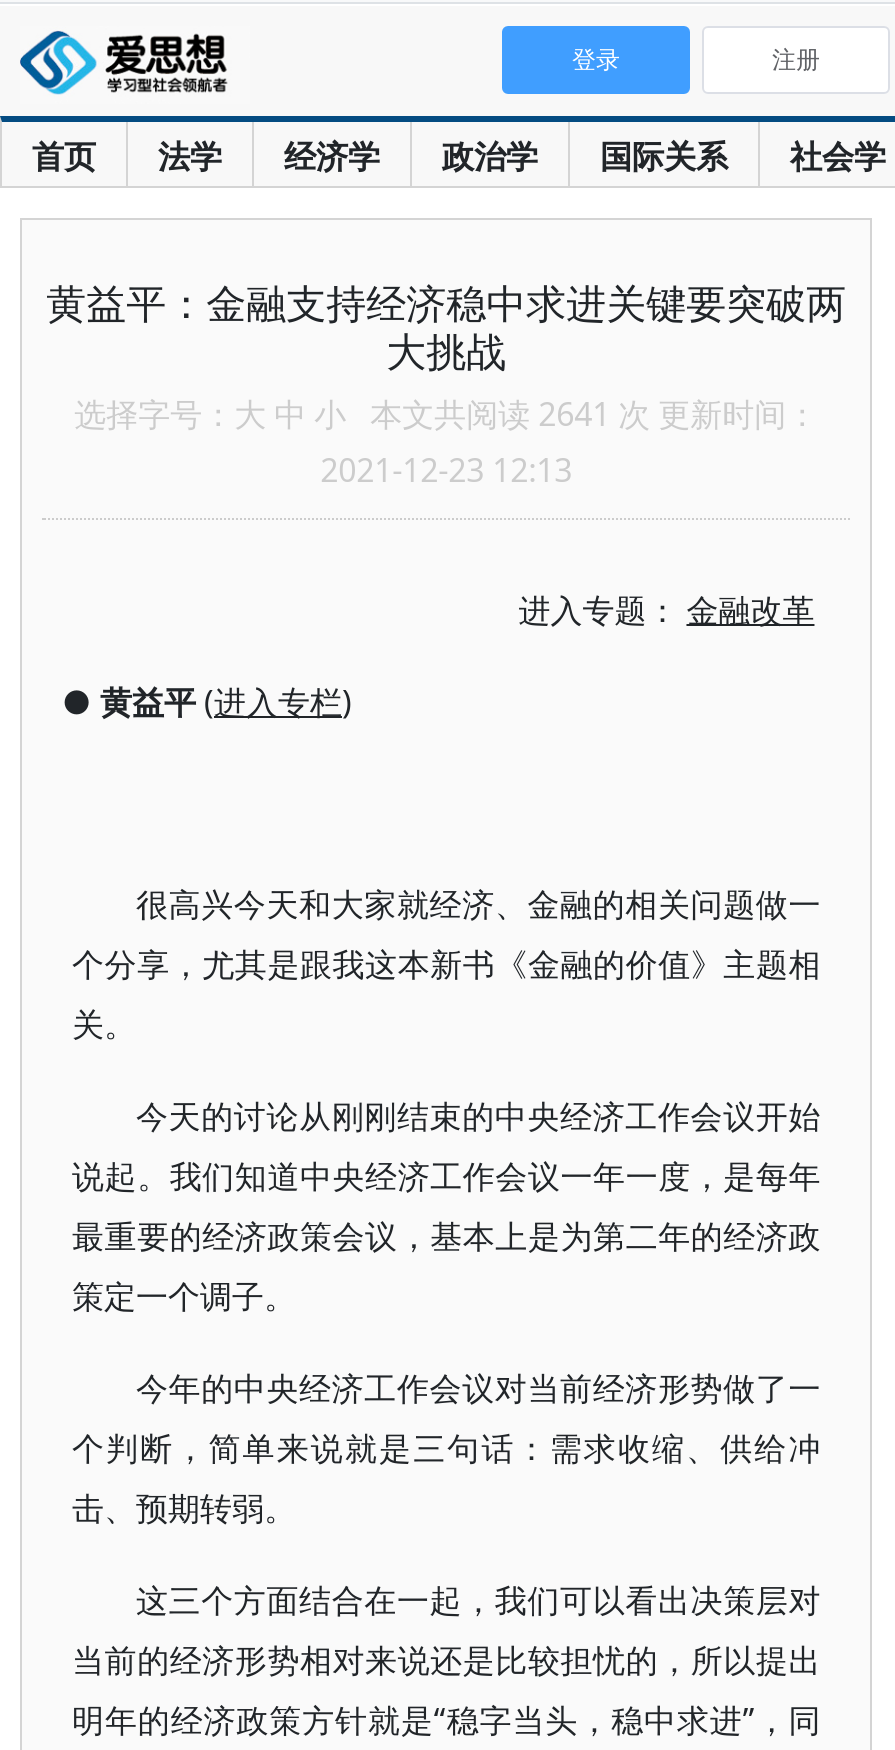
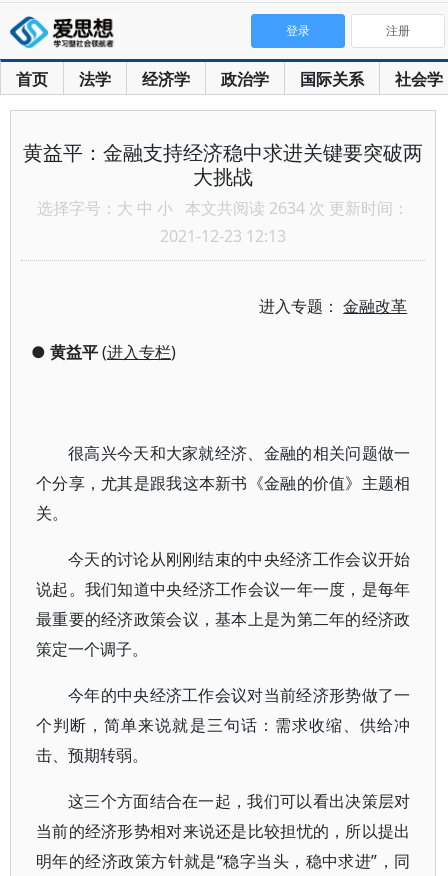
- 选择字号：大 中 小本文共阅读 2641 次 更新时间：
+ 选择字号：大 中 小本文共阅读 2634 次 更新时间：
